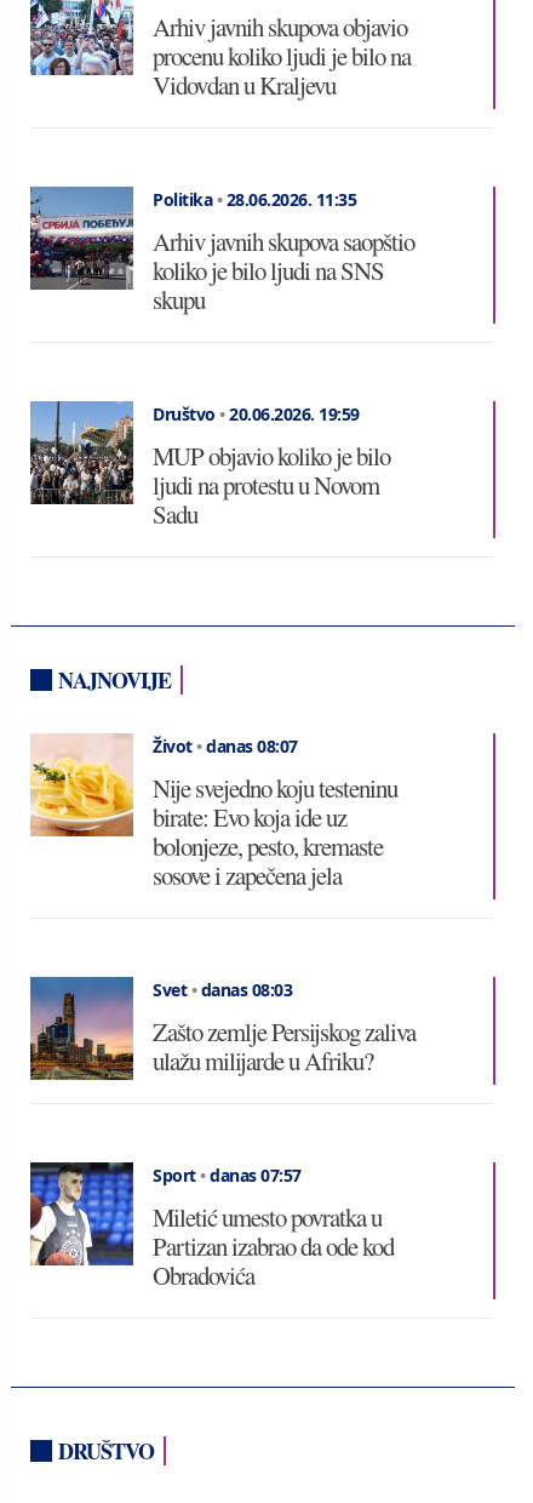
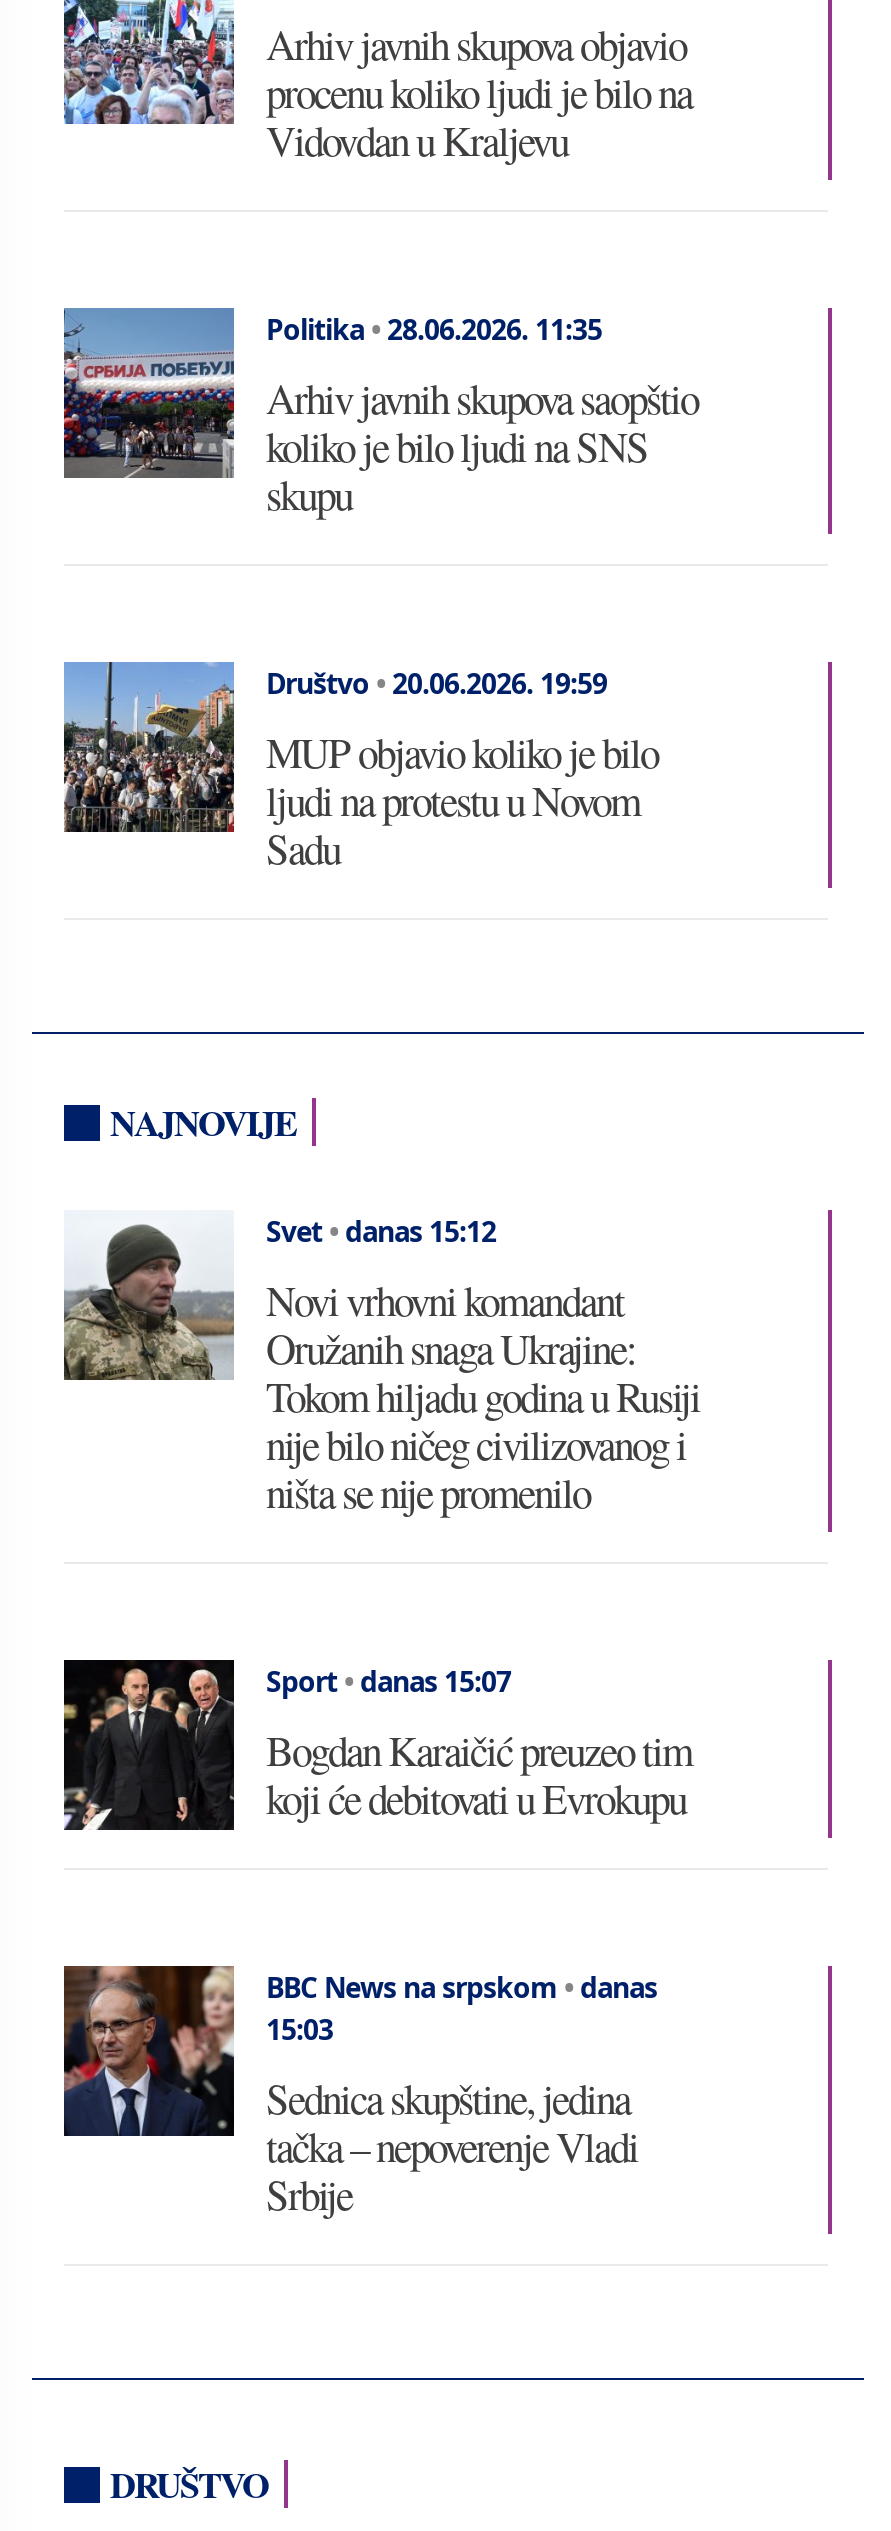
- [image]
- Život • danas 08:07
- Nije svejedno koju testeninu
- birate: Evo koja ide uz
- bolonjeze, pesto, kremaste
- sosove i zapečena jela
+ [image]
+ Svet • danas 15:12
+ Novi vrhovni komandant
+ Oružanih snaga Ukrajine:
+ Tokom hiljadu godina u Rusiji
+ nije bilo ničeg civilizovanog i
+ ništa se nije promenilo

- [image]
- Svet • danas 08:03
- Zašto zemlje Persijskog zaliva
- ulažu milijarde u Afriku?
+ [image]
+ Sport • danas 15:07
+ Bogdan Karaičić preuzeo tim
+ koji će debitovati u Evrokupu

- [image]
- Sport • danas 07:57
- Miletić umesto povratka u
- Partizan izabrao da ode kod
- Obradovića
+ [image]
+ BBC News na srpskom • danas
+ 15:03
+ Sednica skupštine, jedina
+ tačka – nepoverenje Vladi
+ Srbije
